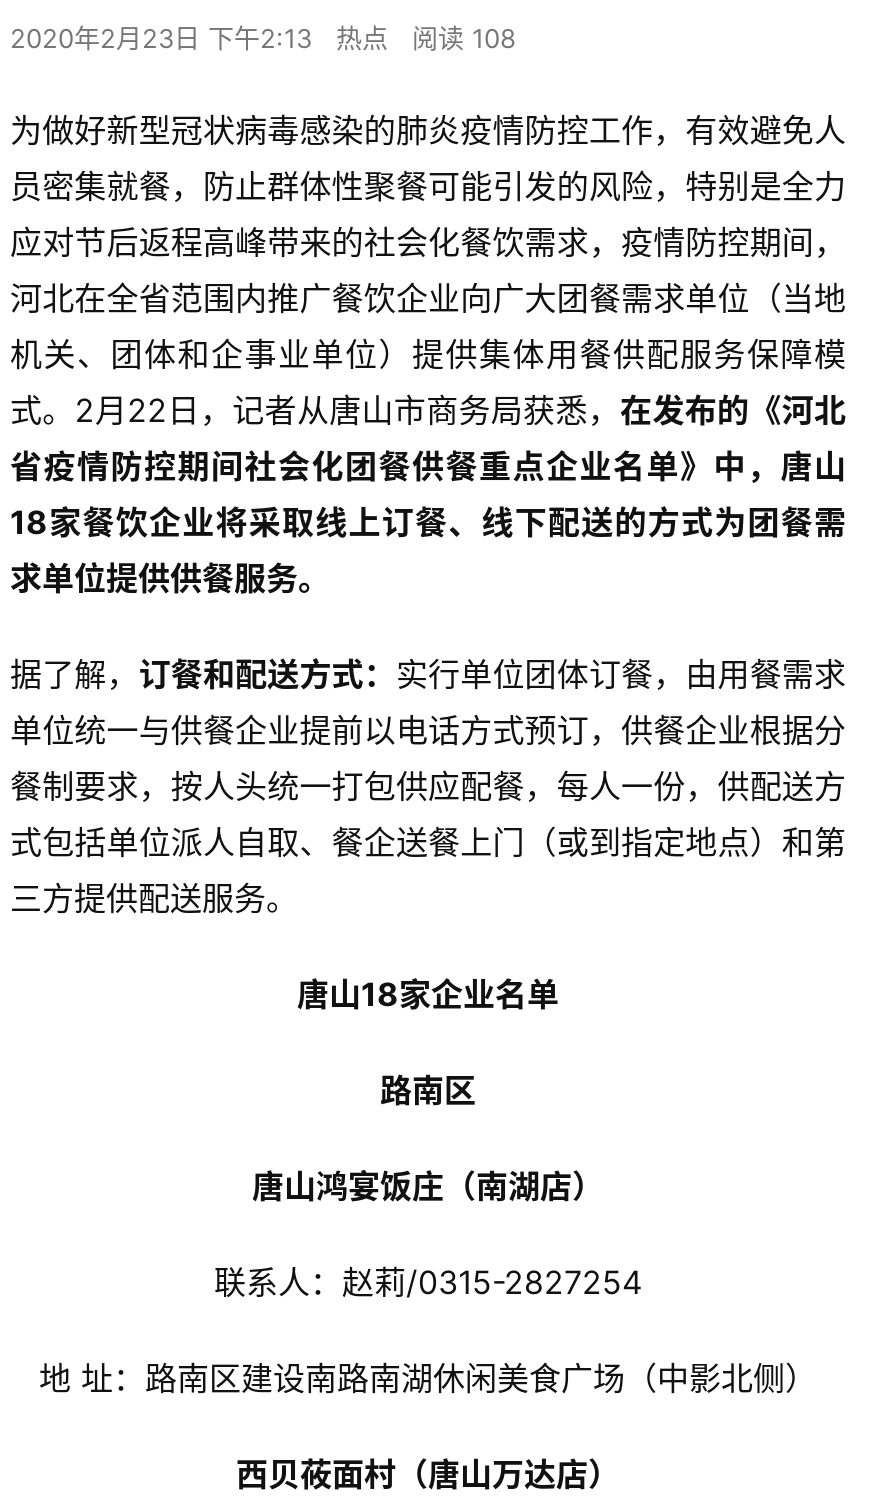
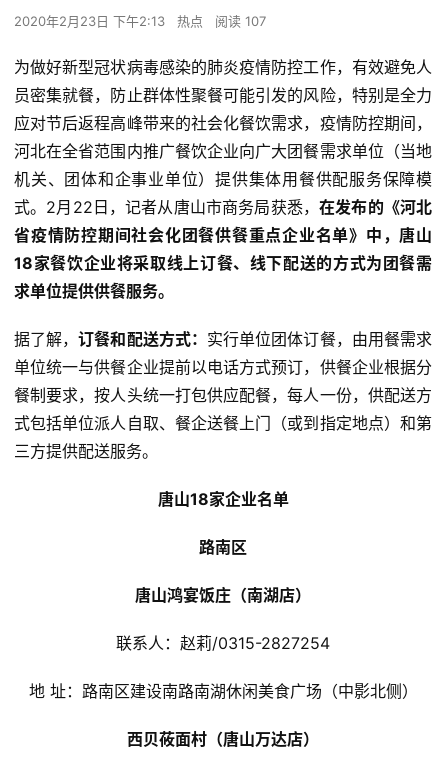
- 2020年2月23日 下午2:13 热点 阅读 108
+ 2020年2月23日 下午2:13 热点 阅读 107
